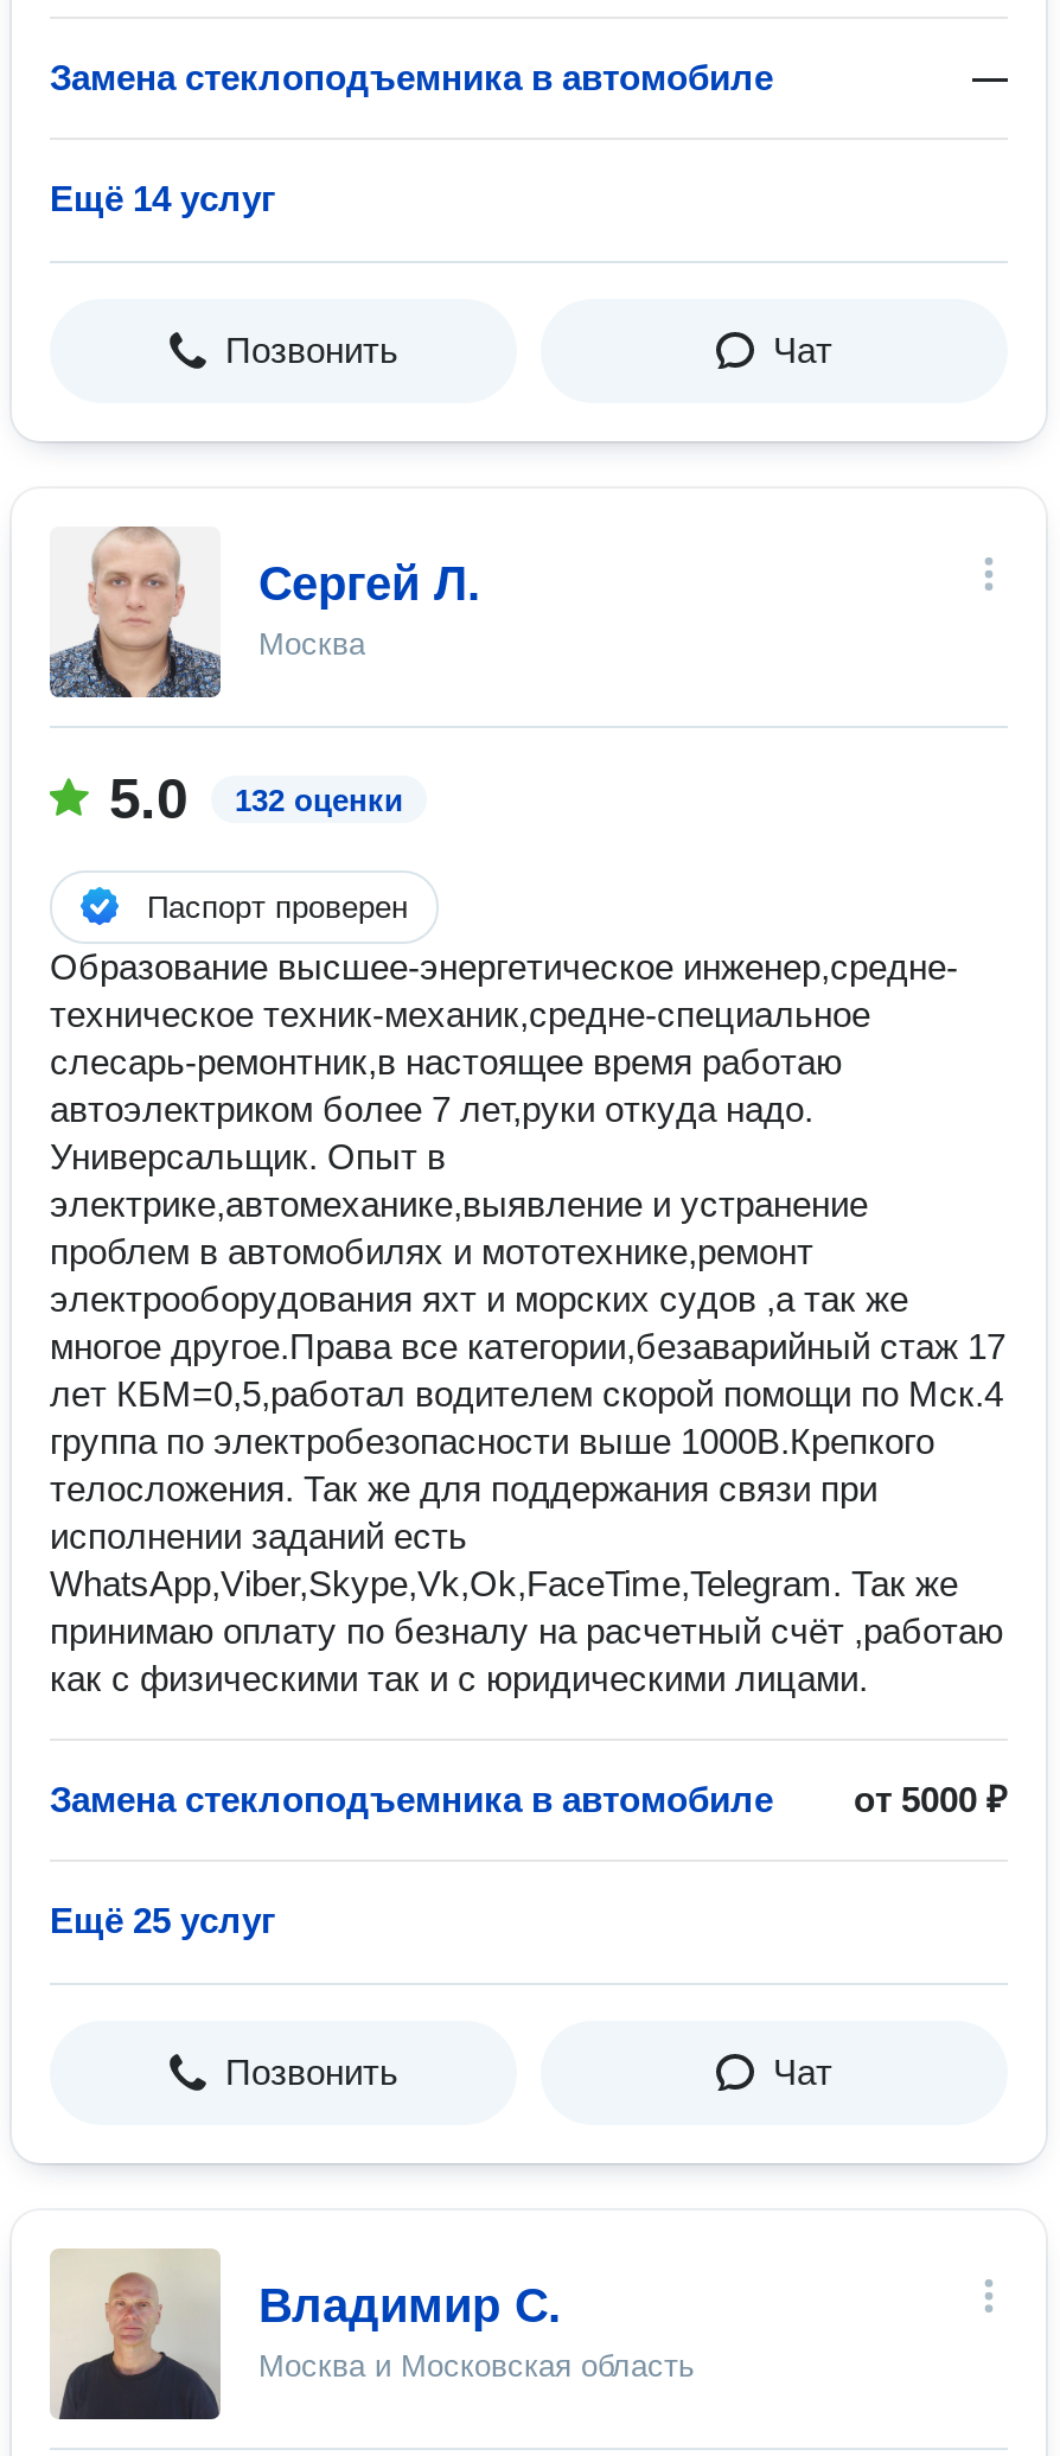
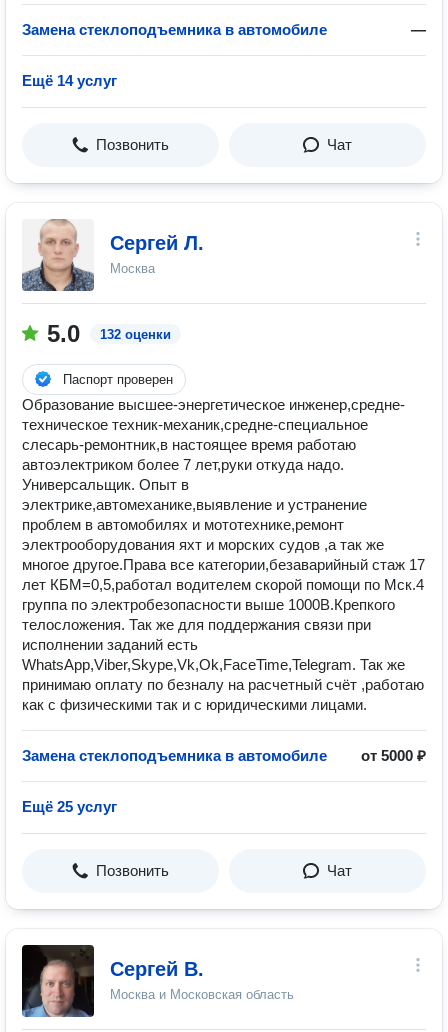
- [image]
- Владимир С.
+ [image]
+ Сергей В.
